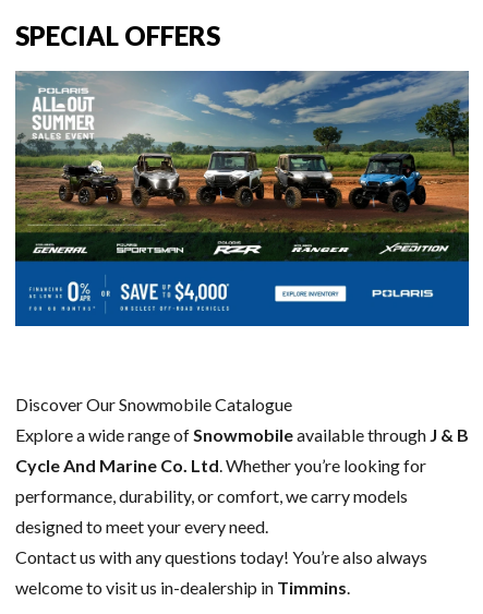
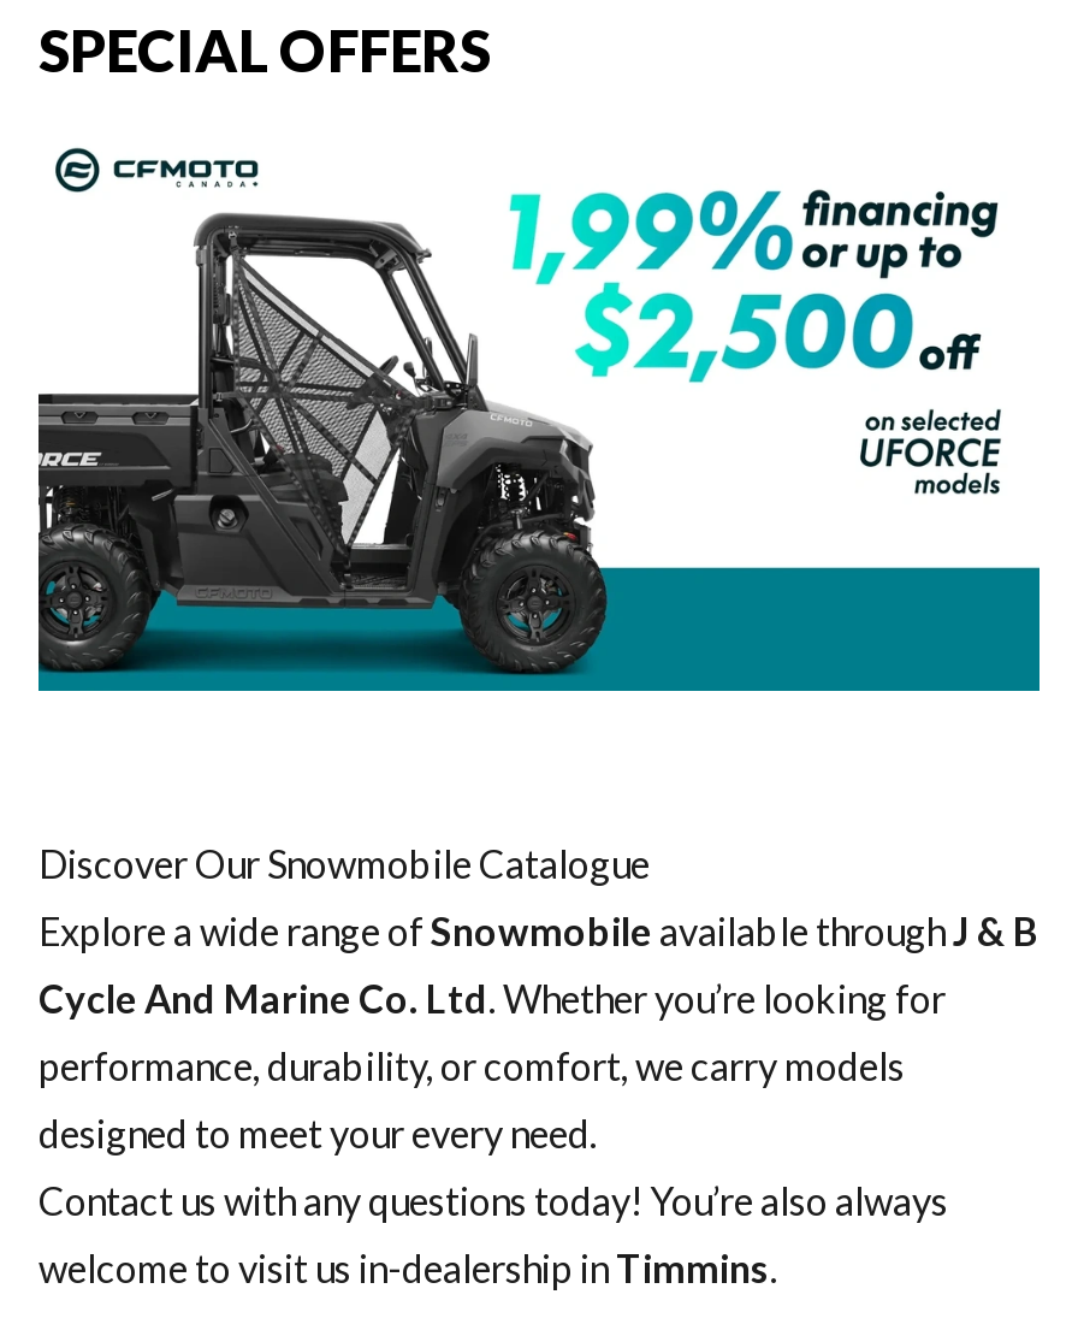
- [image]
+ [image]
